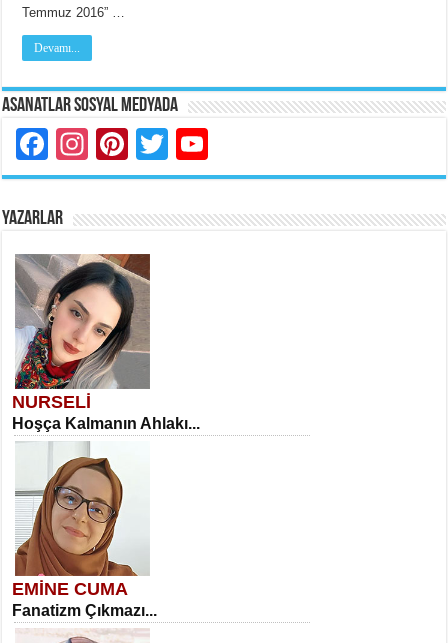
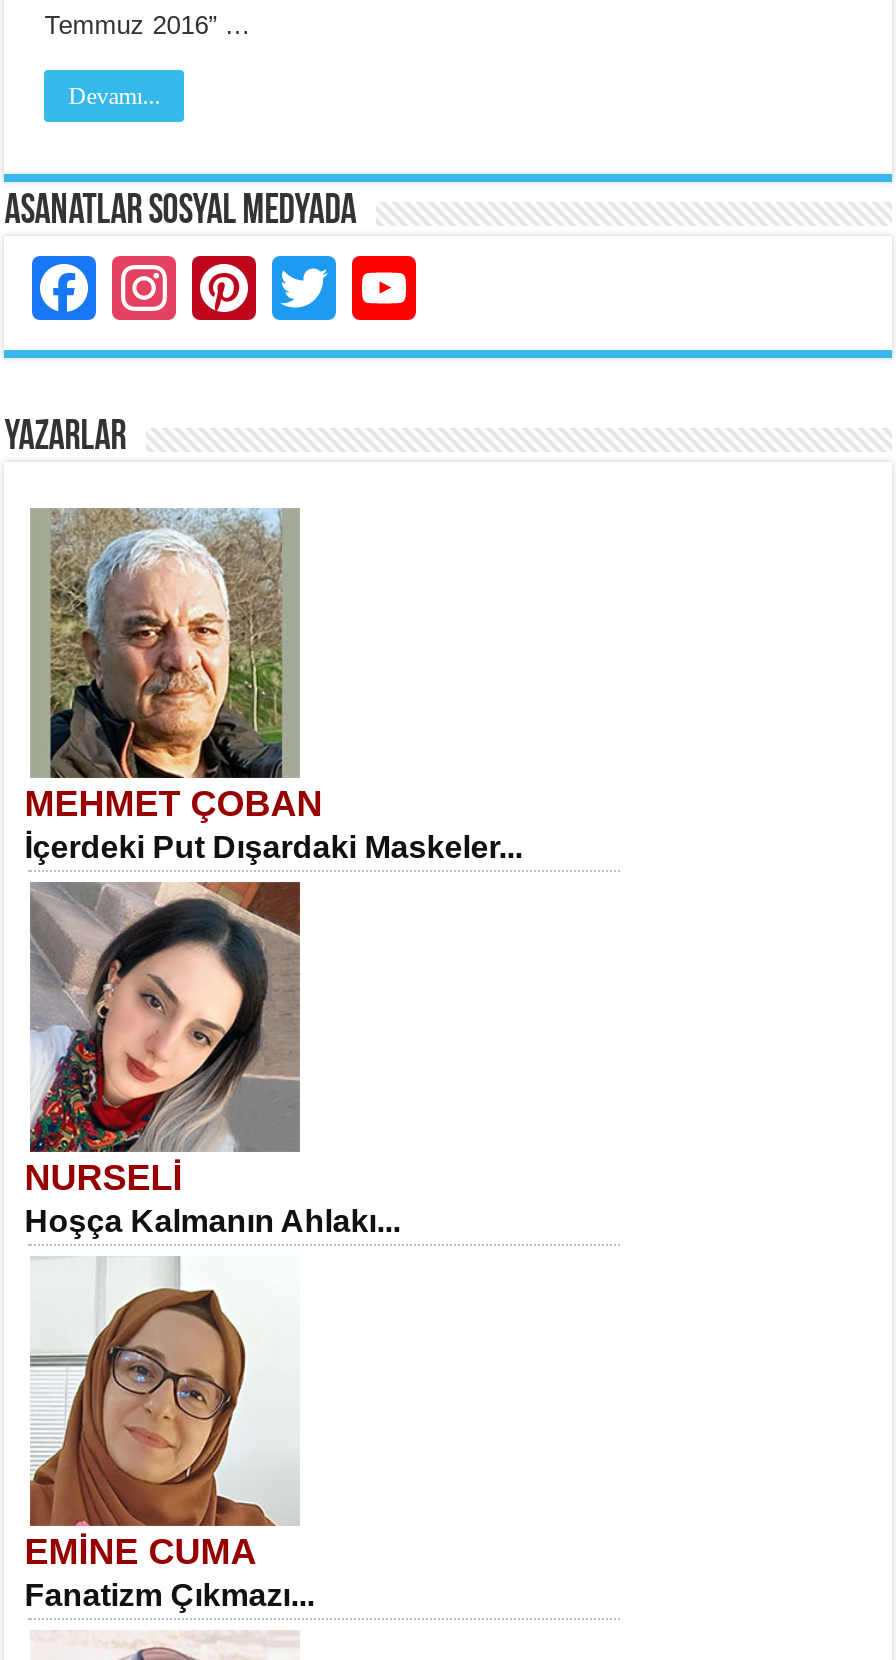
+ [image]
+ MEHMET ÇOBAN
+ İçerdeki Put Dışardaki Maskeler...
